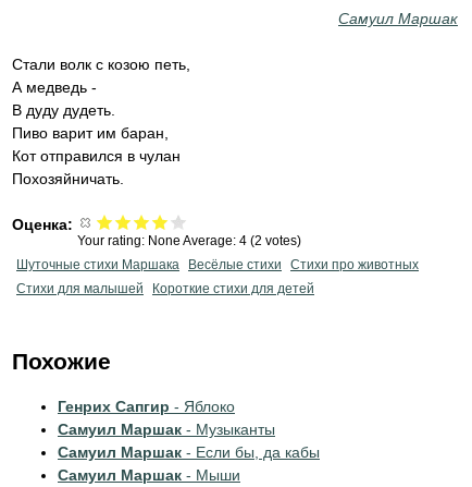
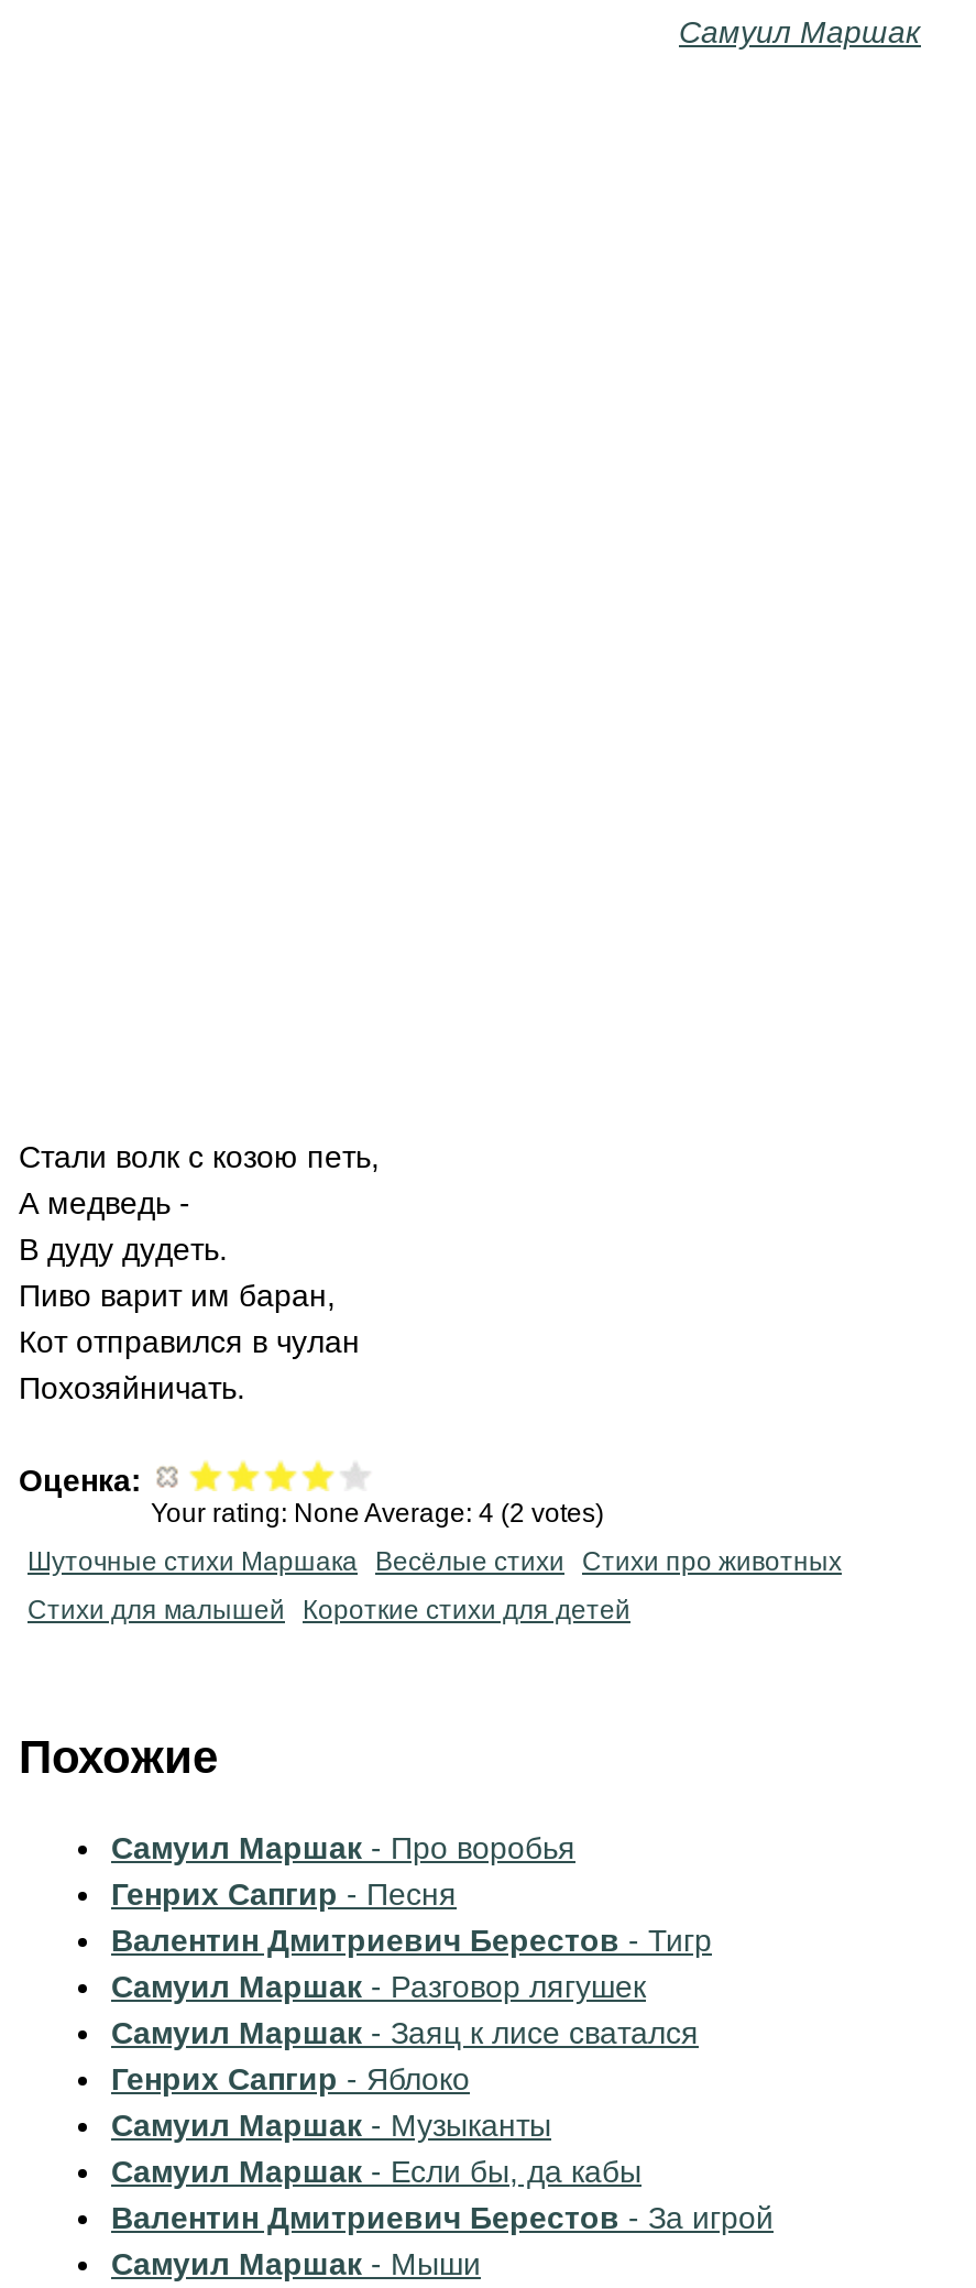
+ Самуил Маршак - Про воробья
+ Генрих Сапгир - Песня
+ Валентин Дмитриевич Берестов - Тигр
+ Самуил Маршак - Разговор лягушек
+ Самуил Маршак - Заяц к лисе сватался

+ Валентин Дмитриевич Берестов - За игрой
